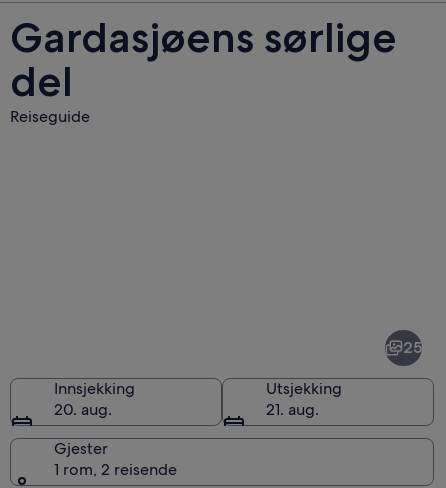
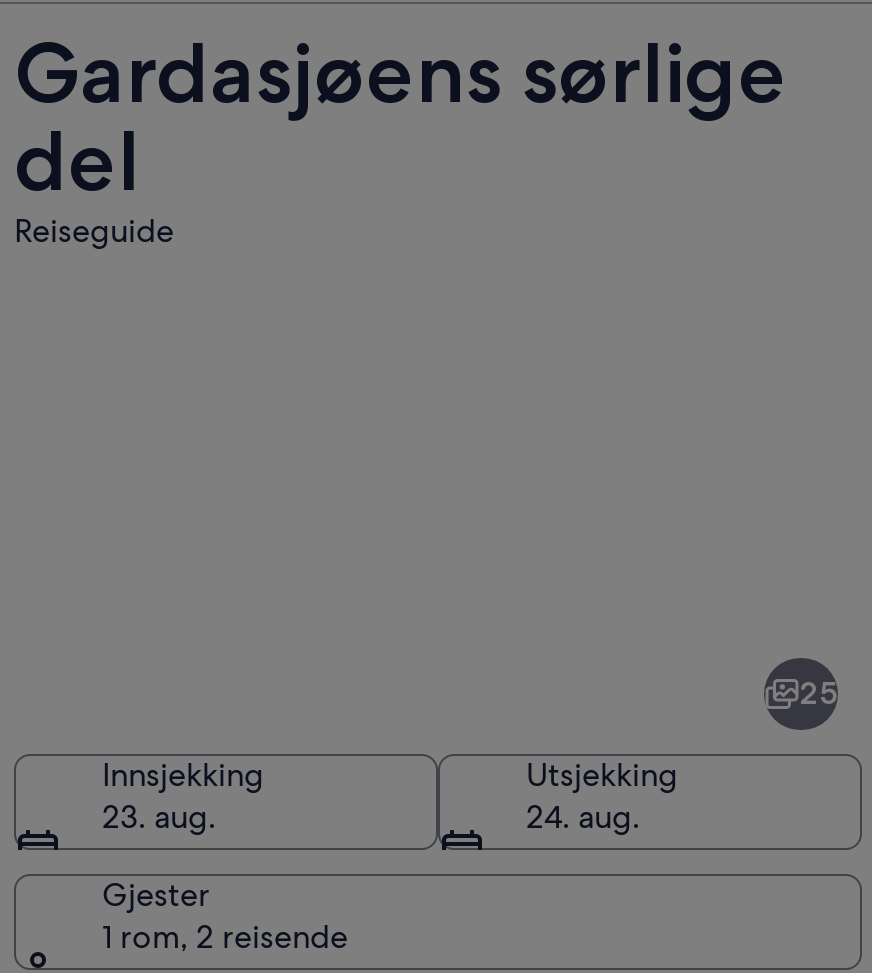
- 20. aug.
+ 23. aug.

- 21. aug.
+ 24. aug.
